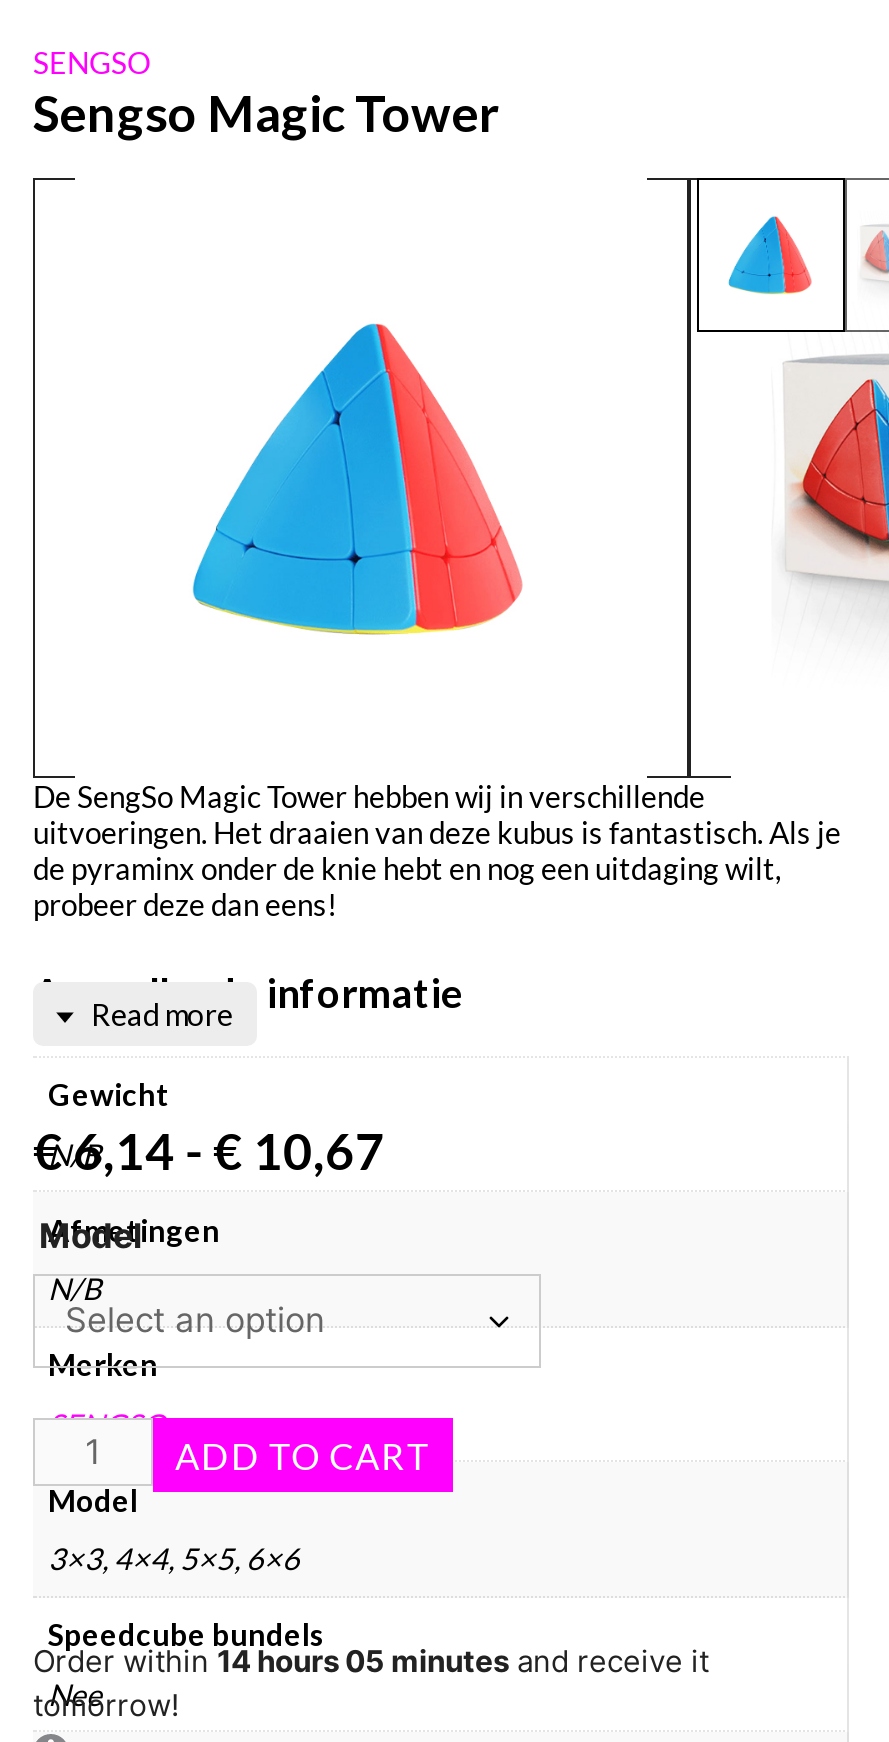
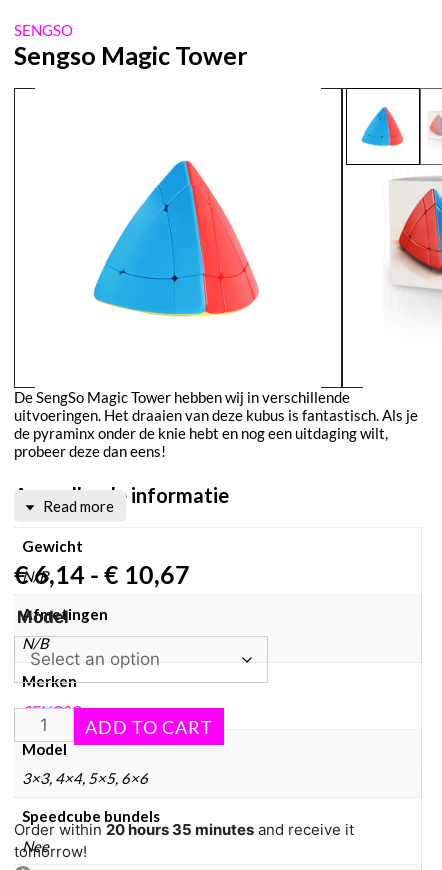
- Order within 14 hours 05 minutes and receive it
+ Order within 20 hours 35 minutes and receive it
